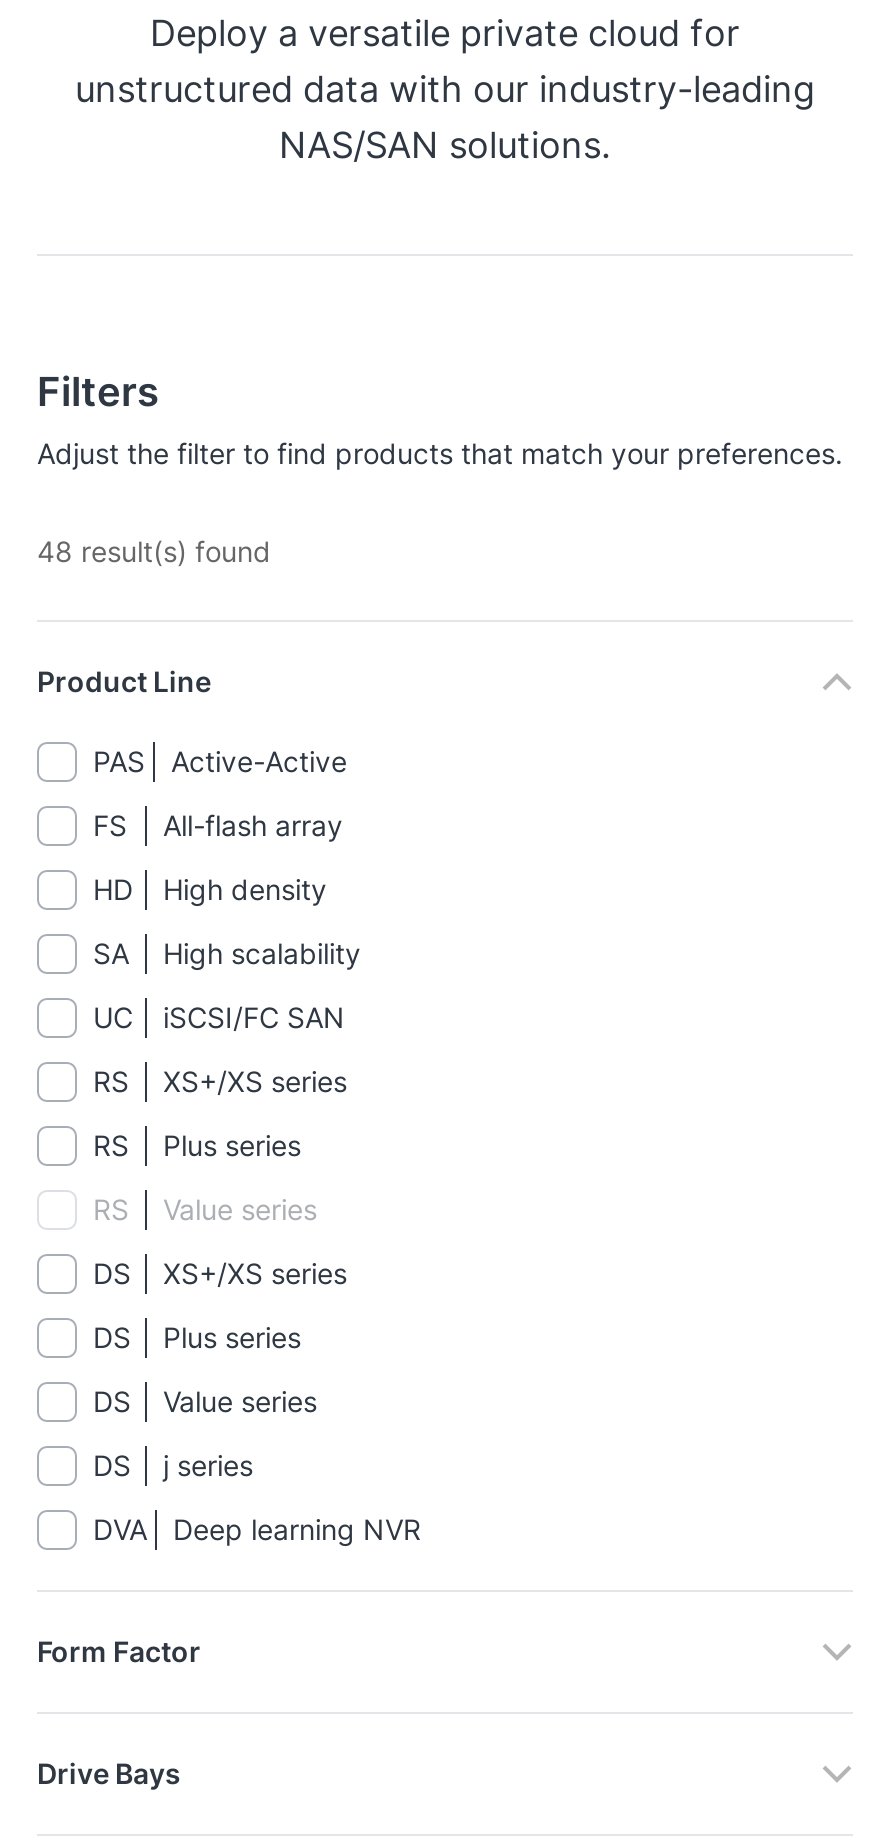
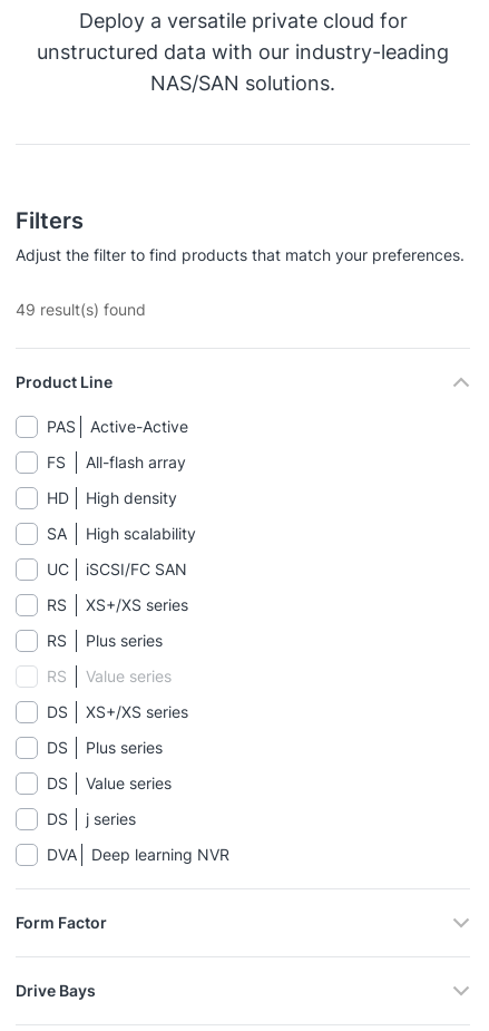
- 48 result(s) found
+ 49 result(s) found
